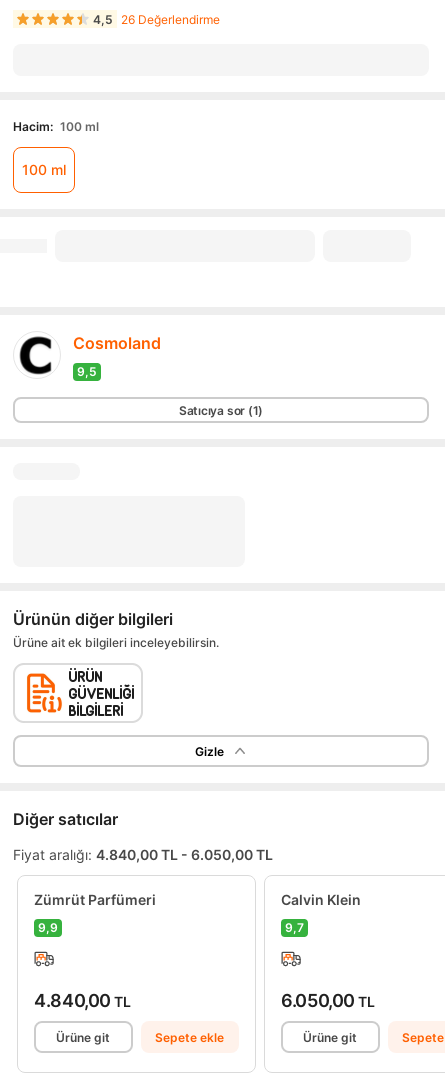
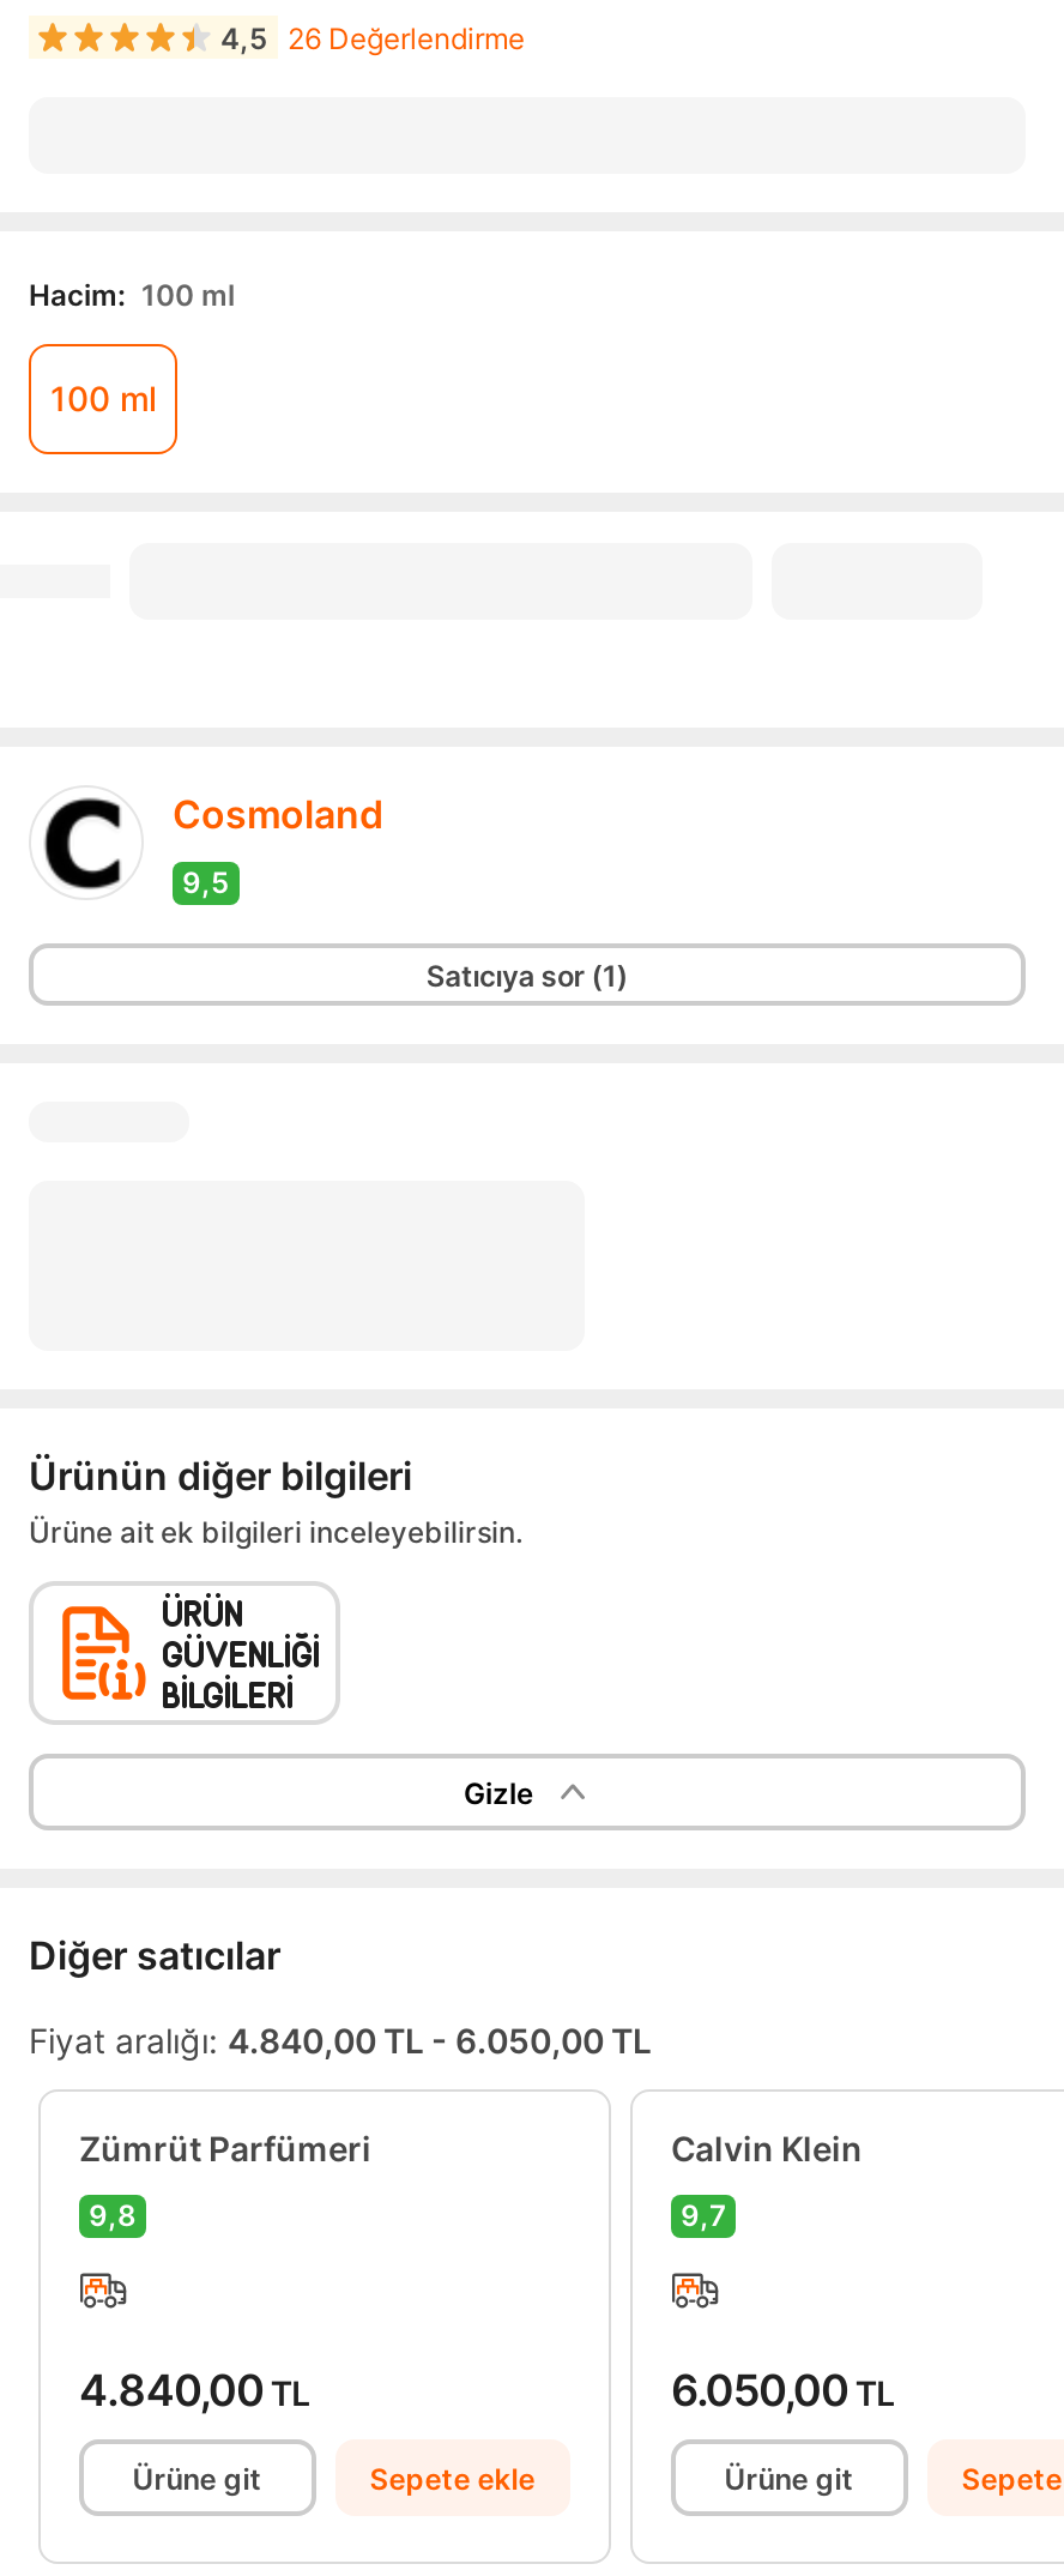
- 9,9
+ 9,8
